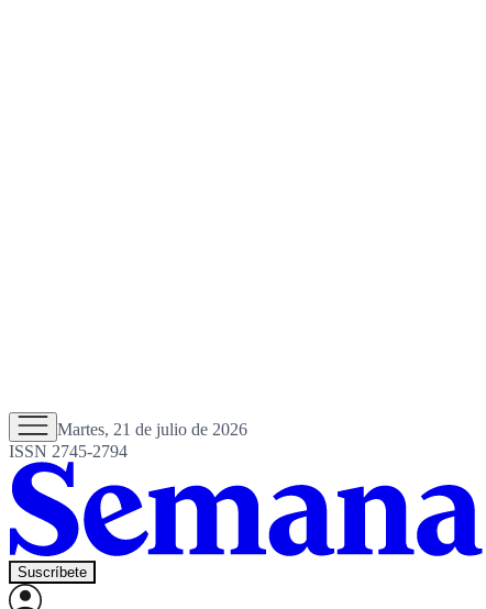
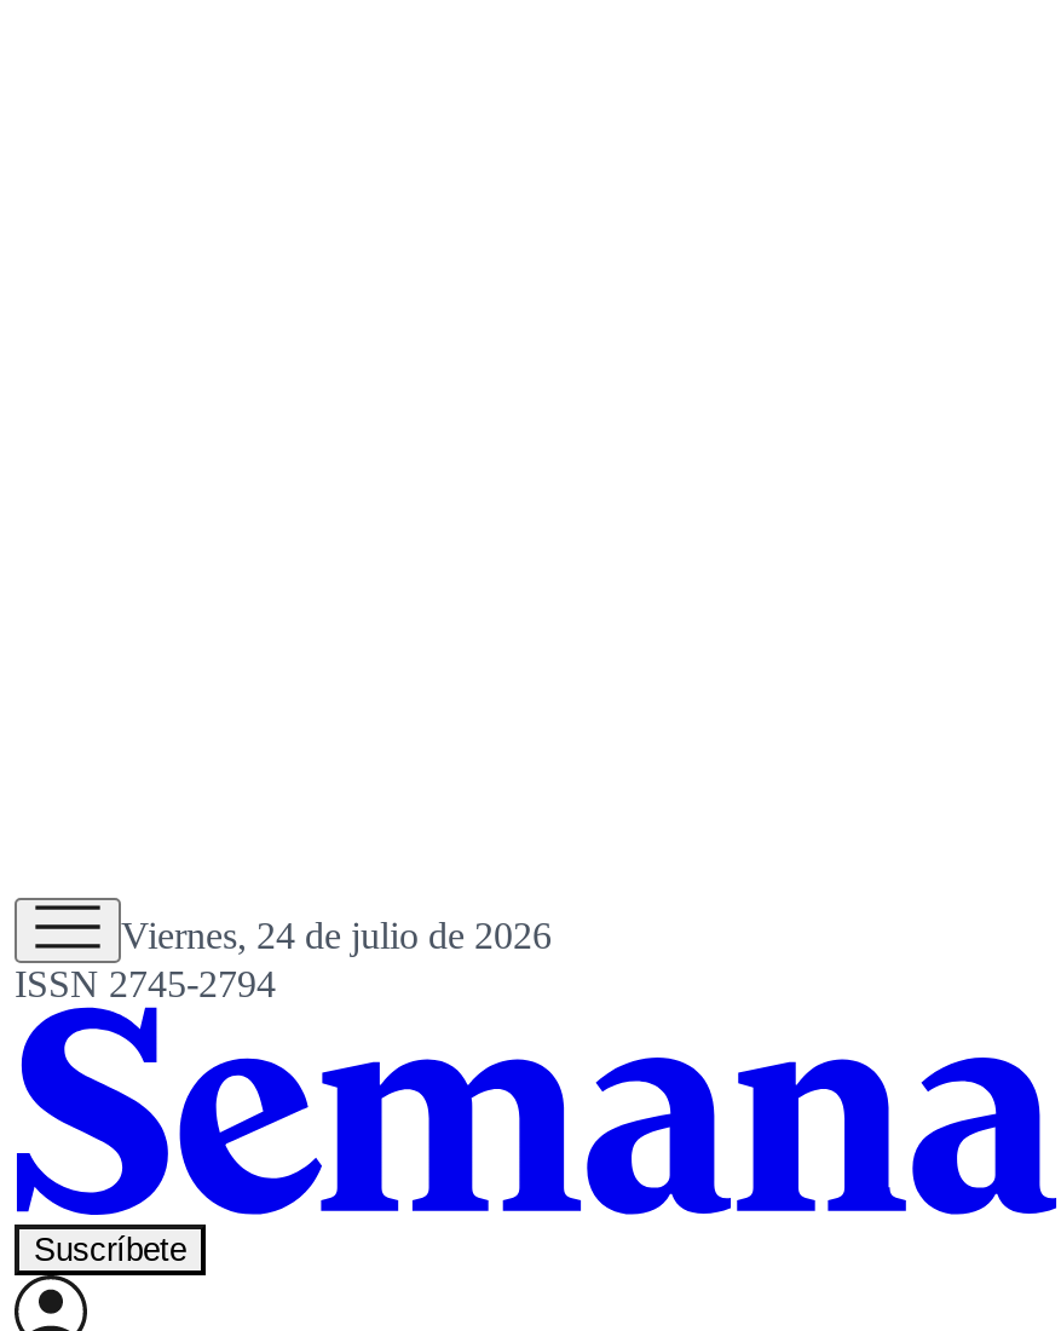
- Martes, 21 de julio de 2026
+ Viernes, 24 de julio de 2026
